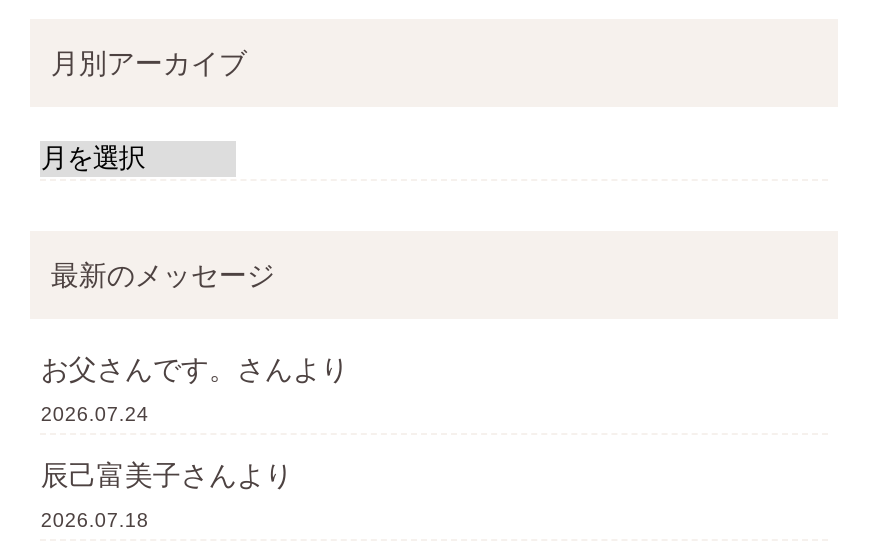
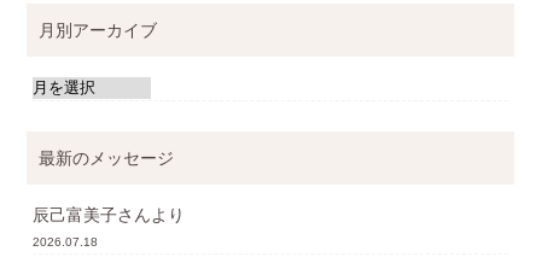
- お父さんです。さんより
- 2026.07.24
